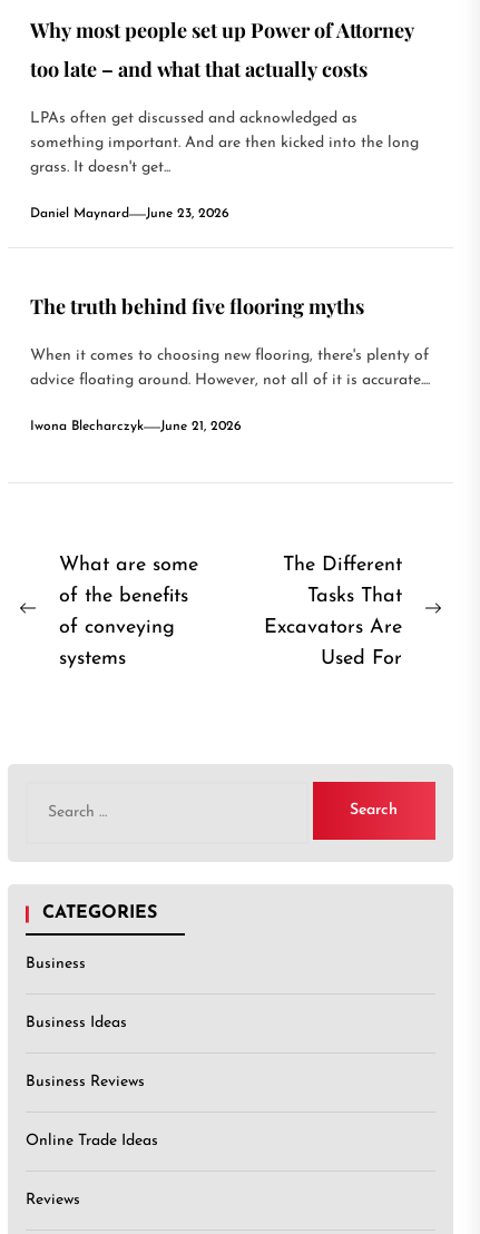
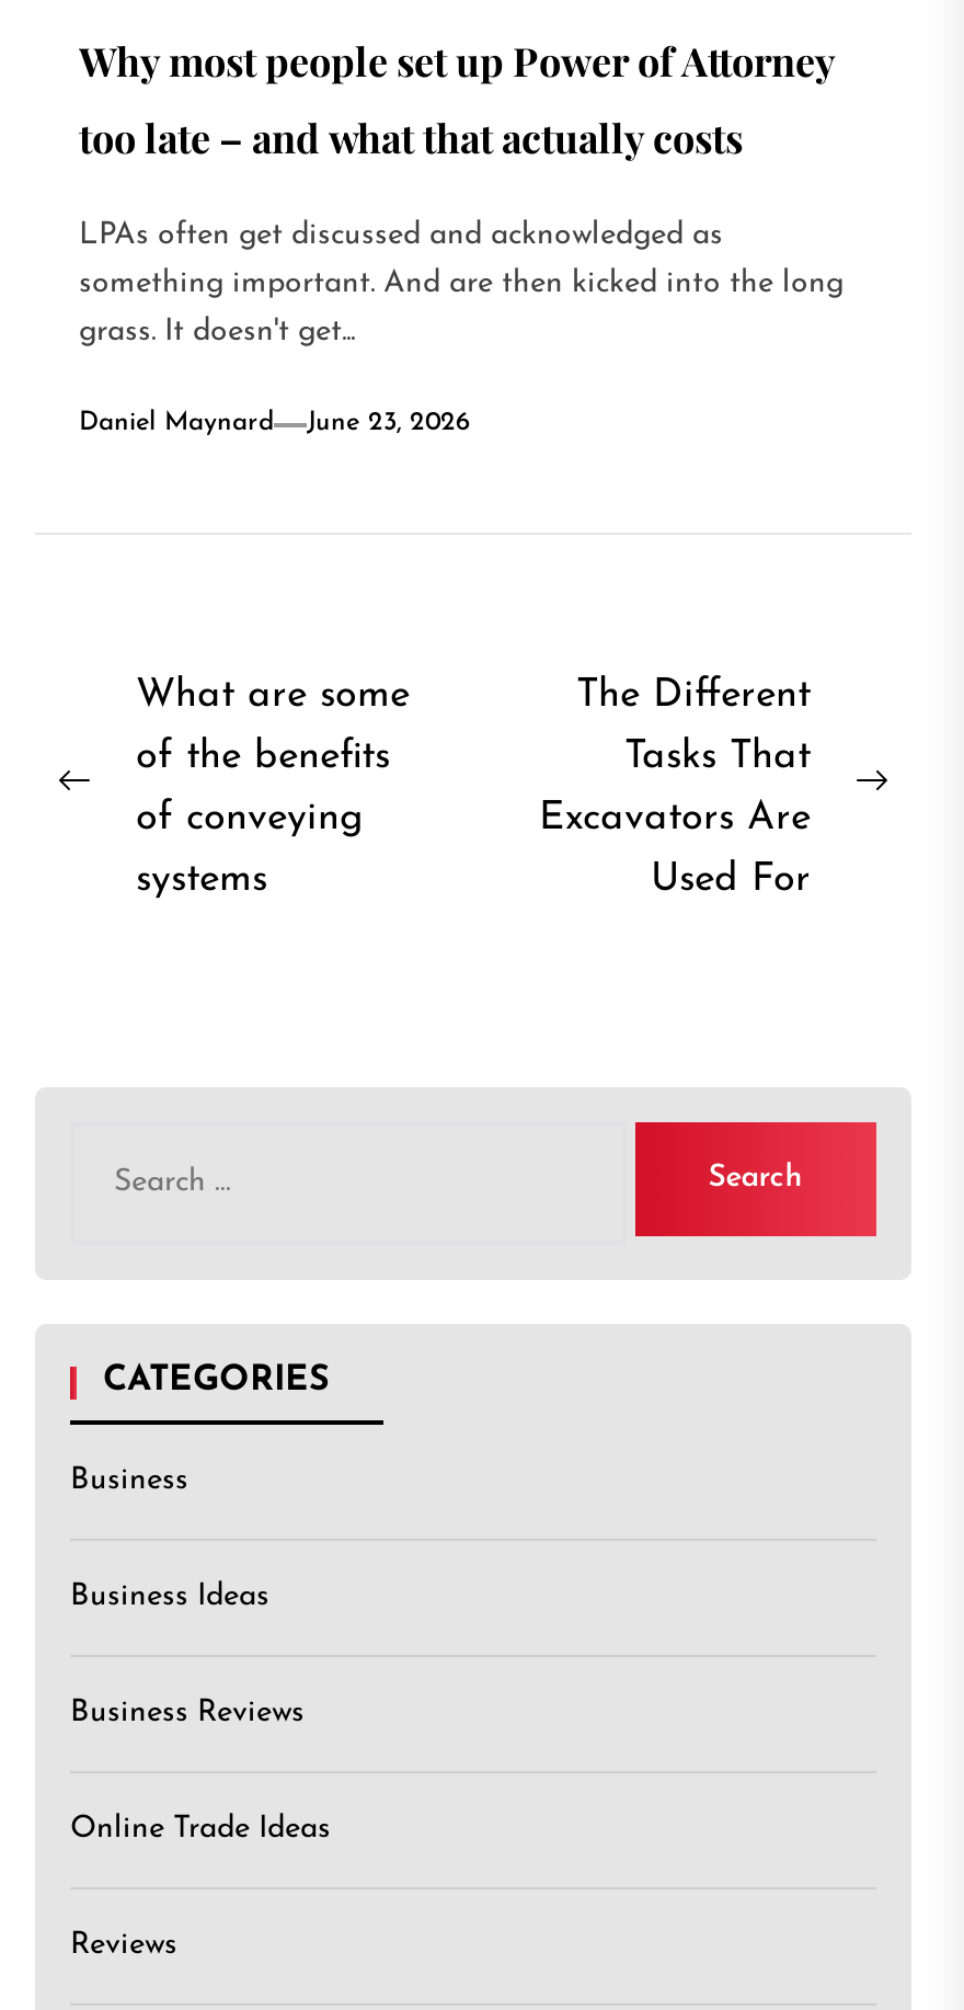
- The truth behind five flooring myths
- When it comes to choosing new flooring, there's plenty of
- advice floating around. However, not all of it is accurate....
- Iwona Blecharczyk
- June 21, 2026
